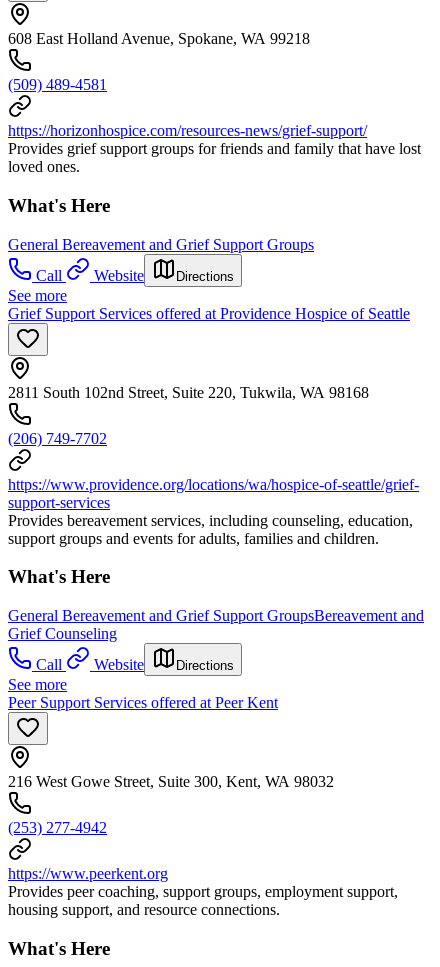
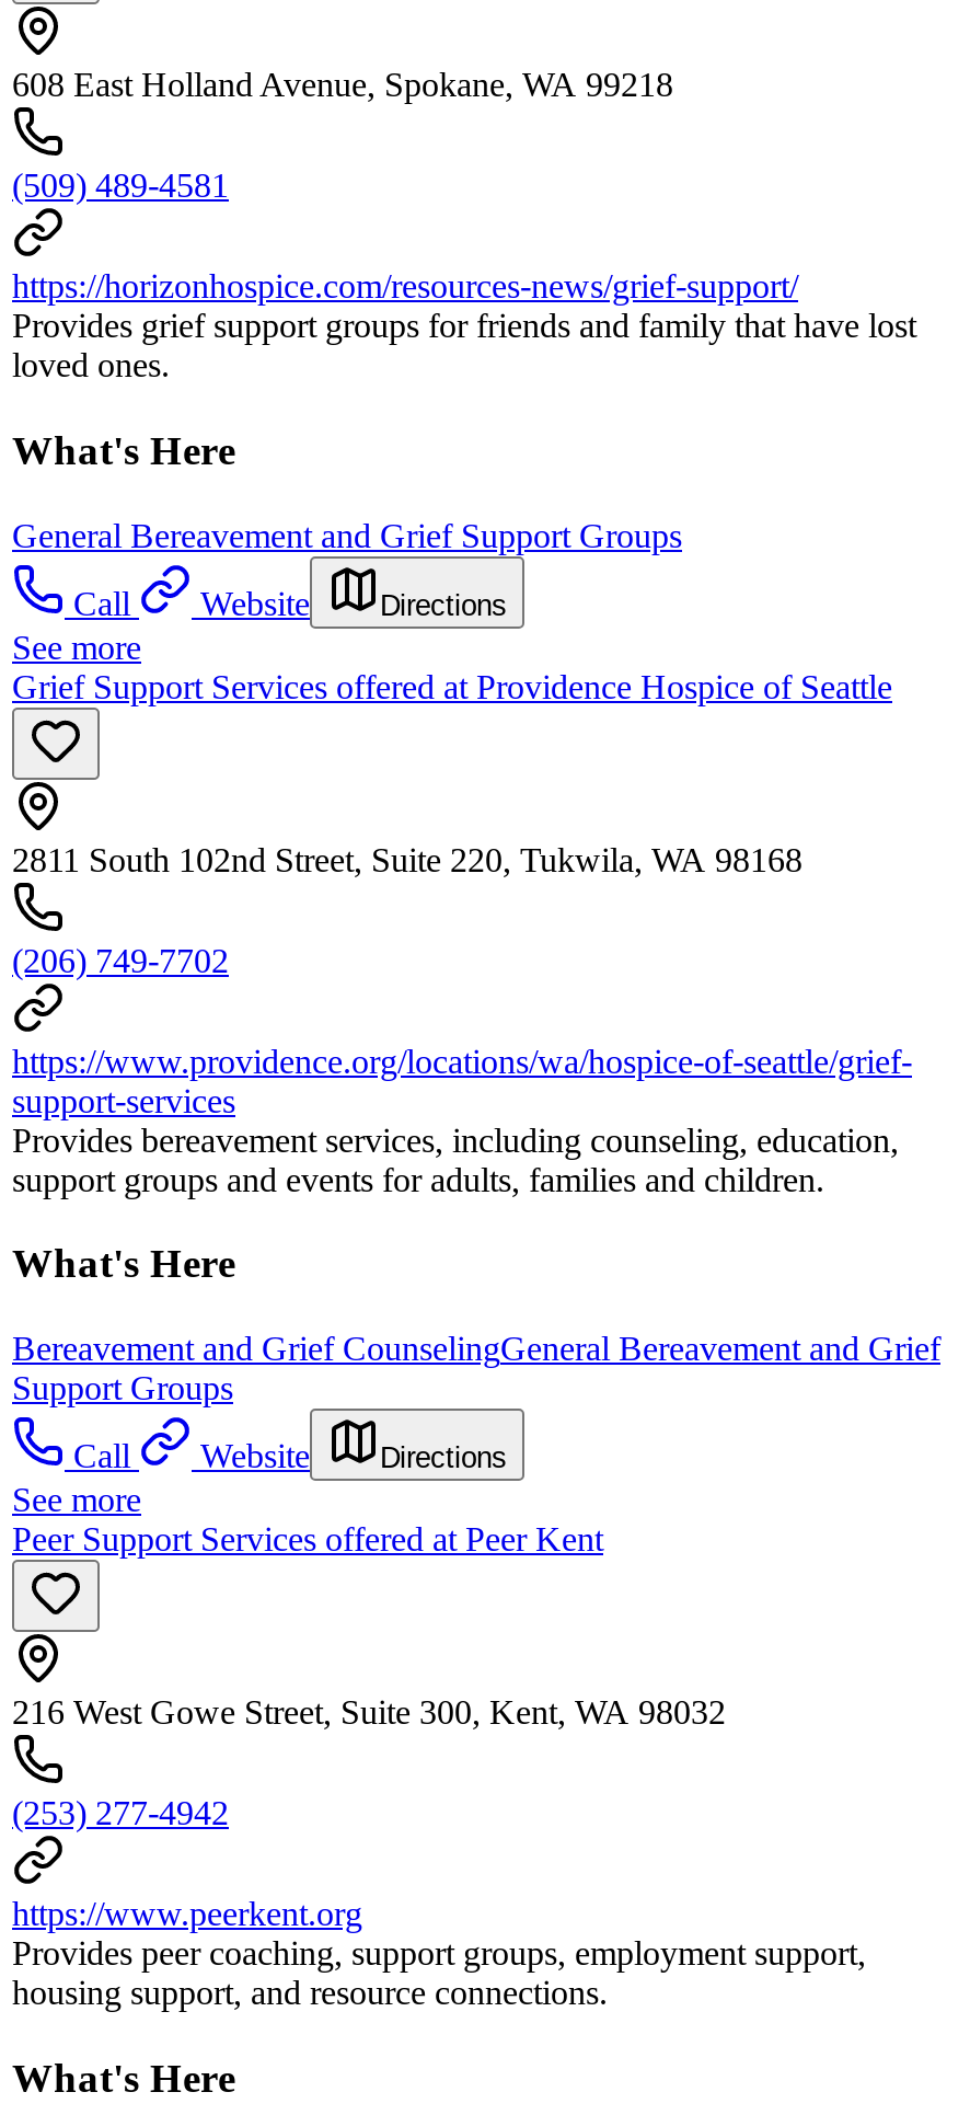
- General Bereavement and Grief Support GroupsBereavement and
- Grief Counseling
+ Bereavement and Grief CounselingGeneral Bereavement and Grief
+ Support Groups
